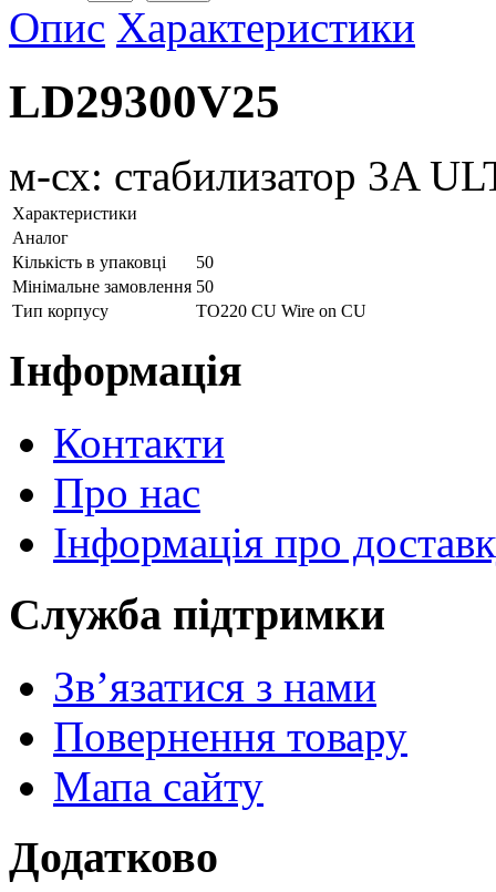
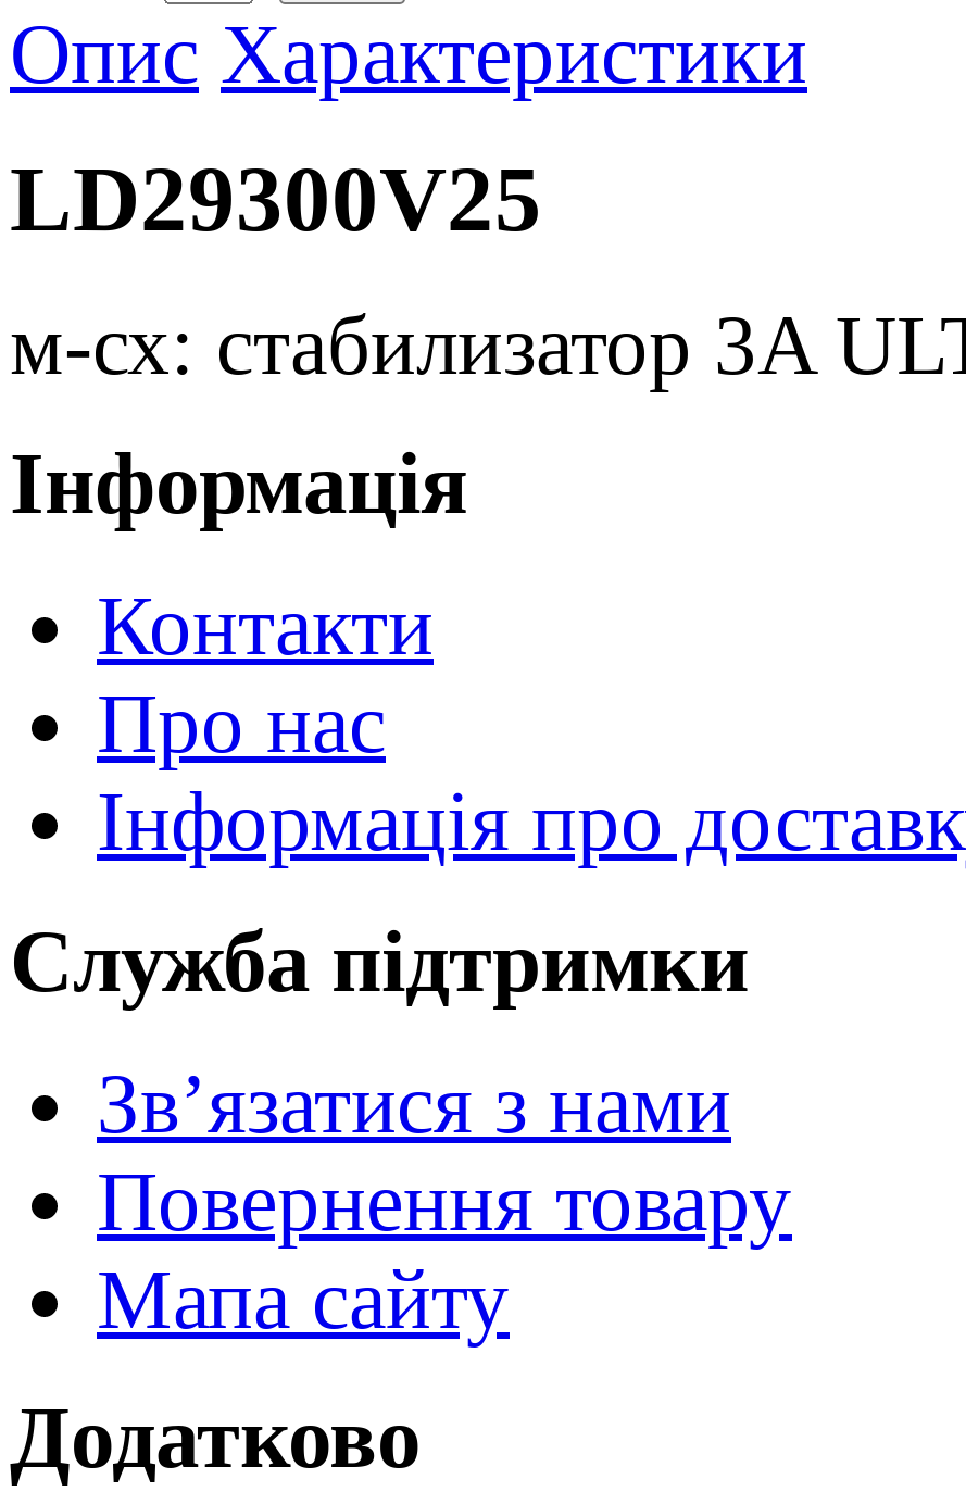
- Характеристики
- Аналог
- Кількість в упаковці
- 50
- Мінімальне замовлення 50
- Тип корпусу
- TO220 CU Wire on CU
